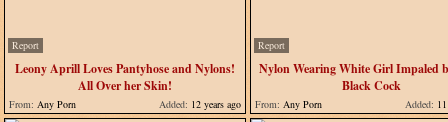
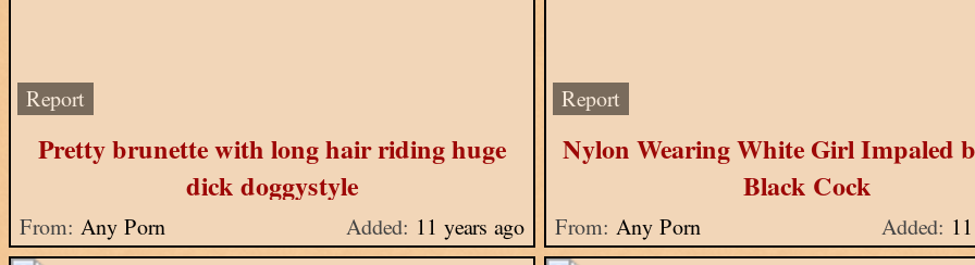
- Leony Aprill Loves Pantyhose and Nylons!
- All Over her Skin!
+ Pretty brunette with long hair riding huge
+ dick doggystyle

- Added: 12 years ago
+ Added: 11 years ago
